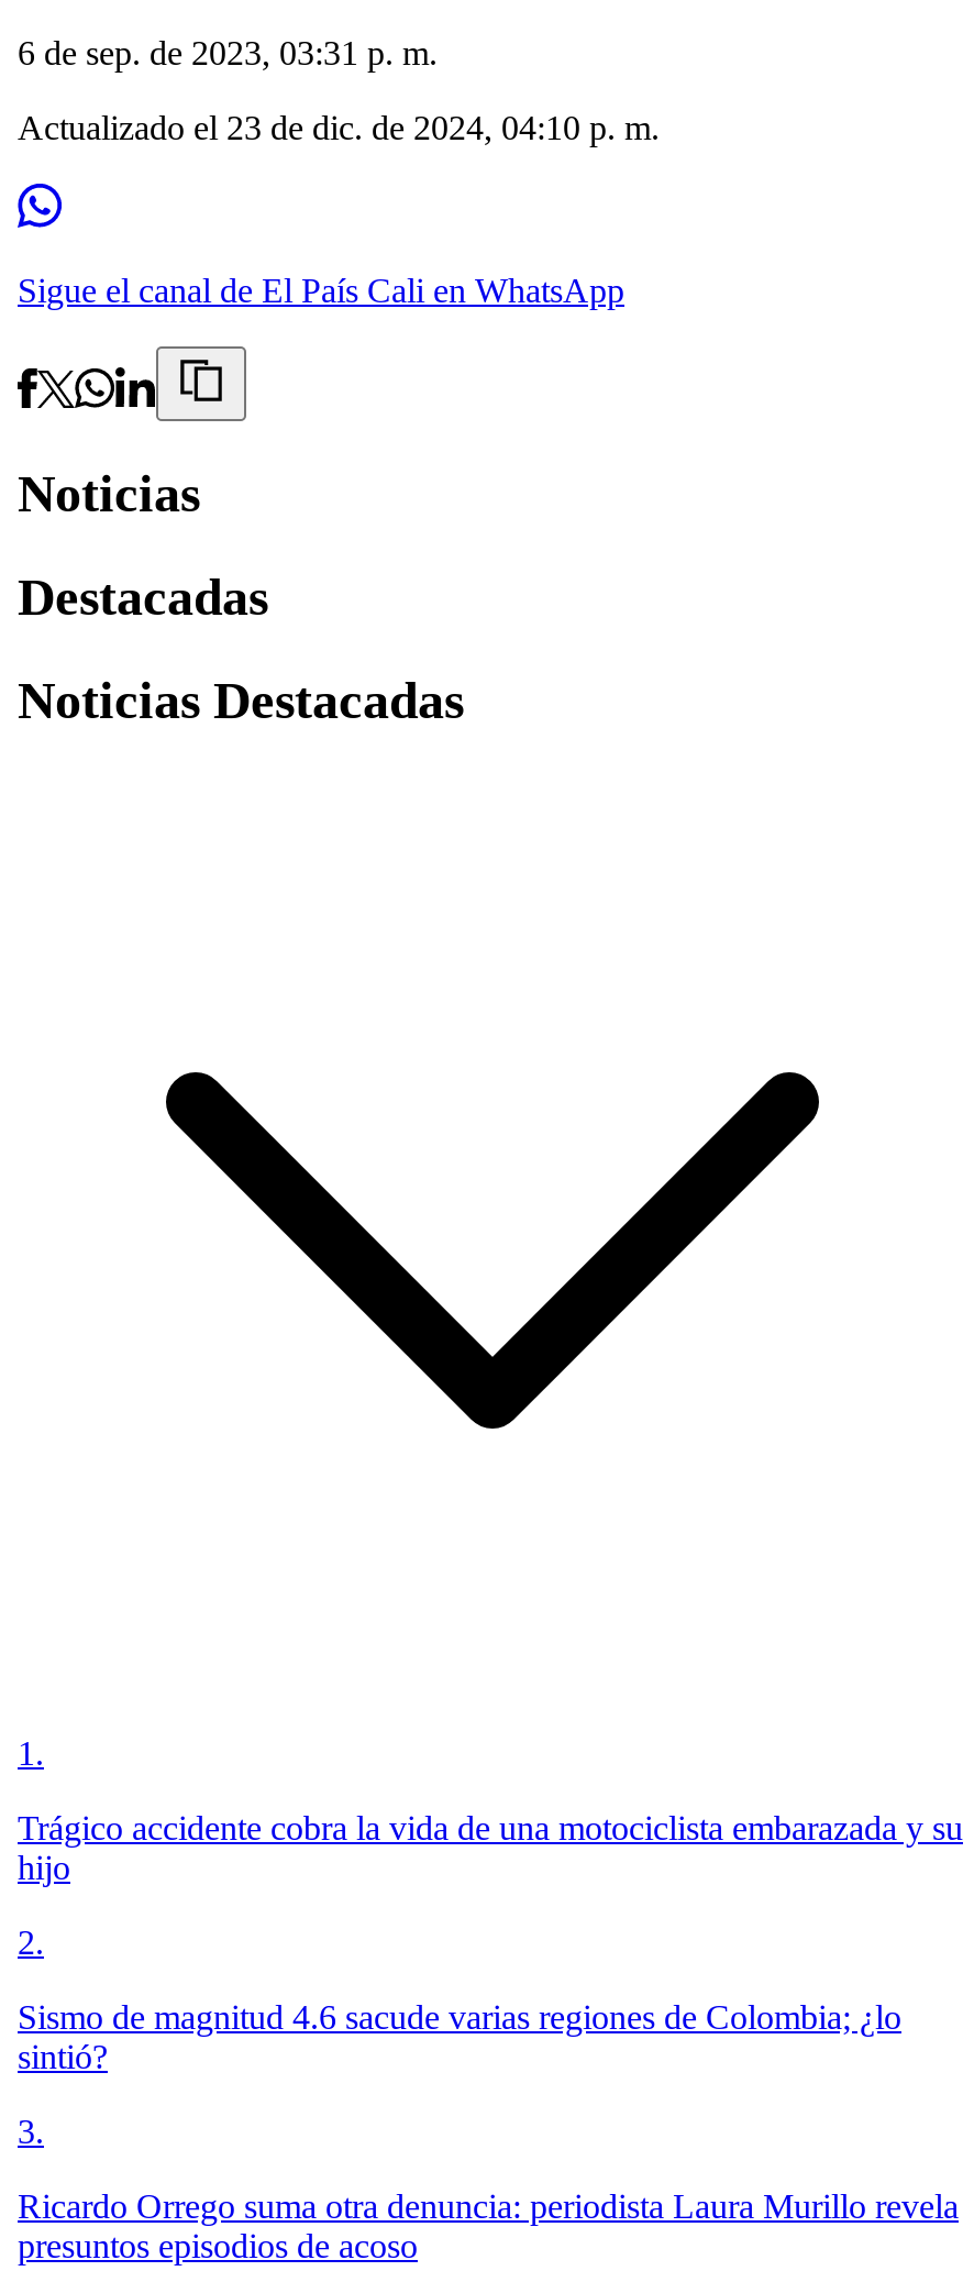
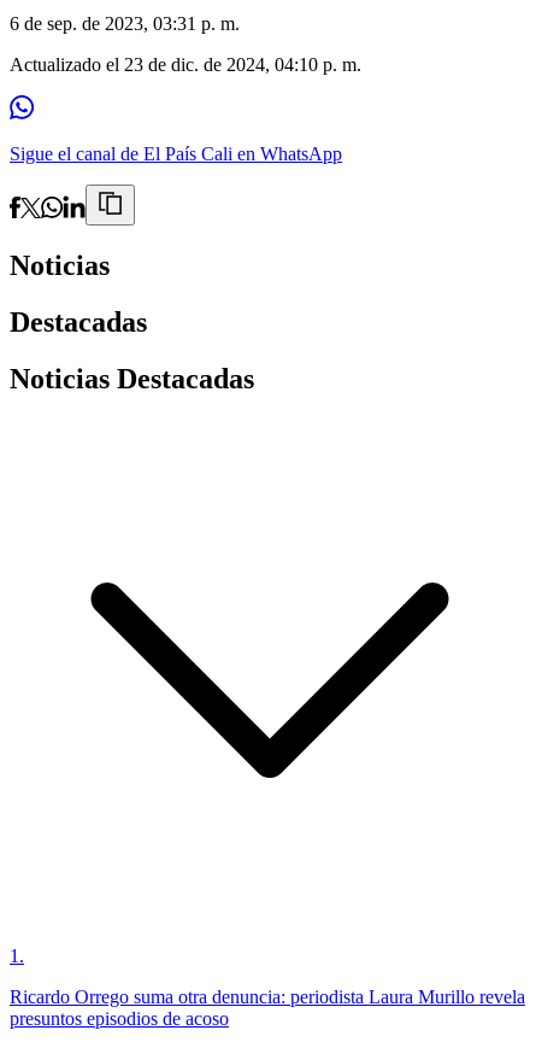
- Trágico accidente cobra la vida de una motociclista embarazada y su
- hijo
- 2.
- Sismo de magnitud 4.6 sacude varias regiones de Colombia; ¿lo
- sintió?
- 3.
